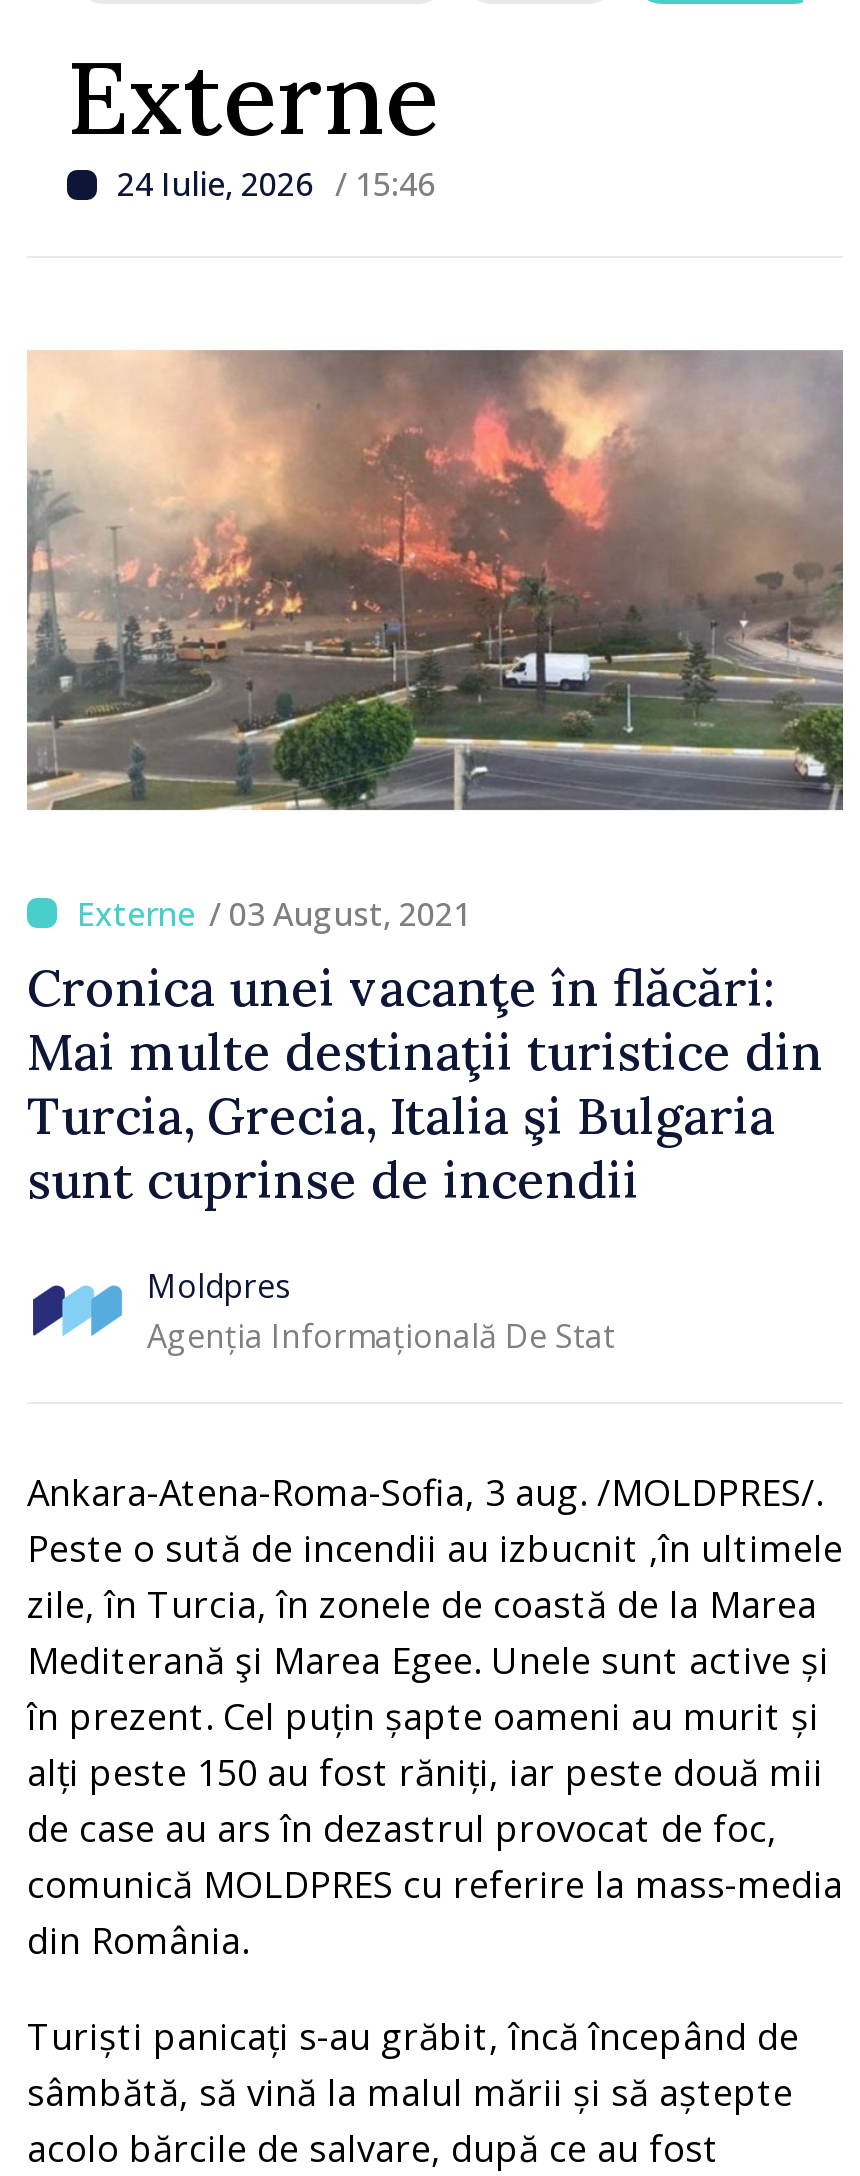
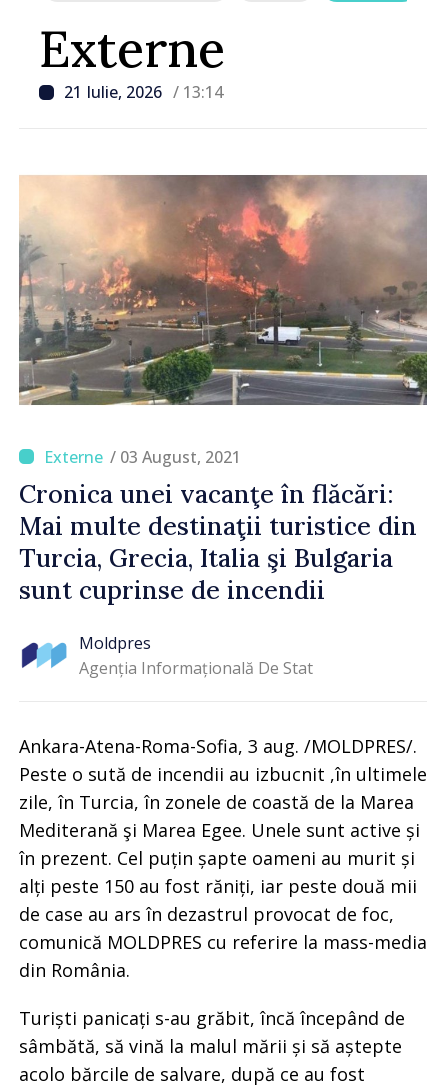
- 24 Iulie, 2026 / 15:46
+ 21 Iulie, 2026 / 13:14
